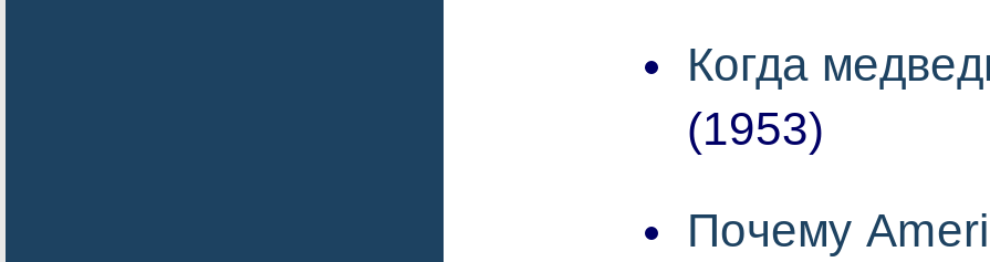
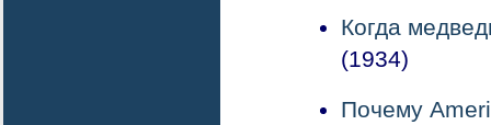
- (1953)
+ (1934)
